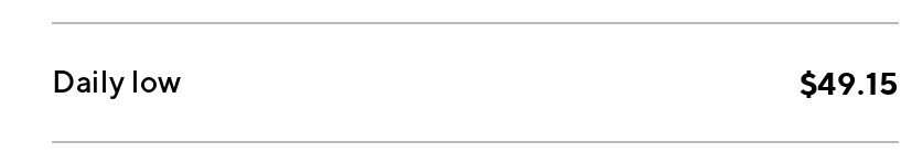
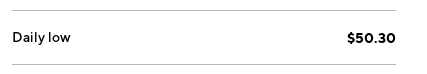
- $49.15
+ $50.30
